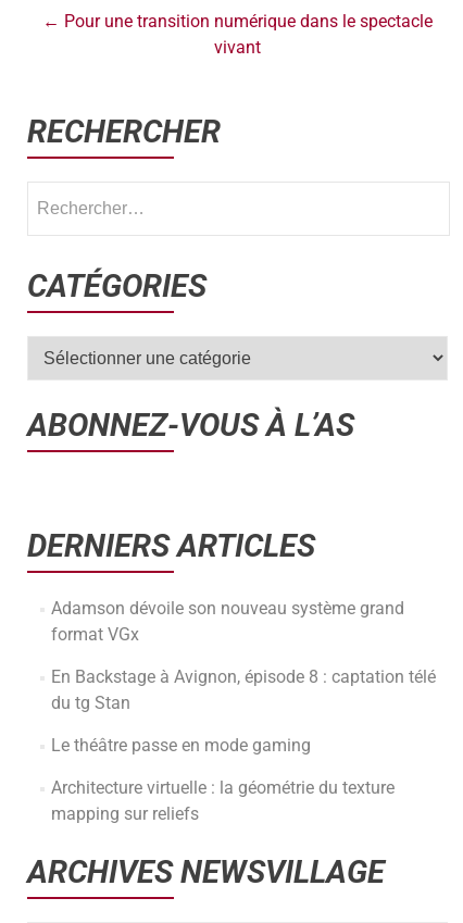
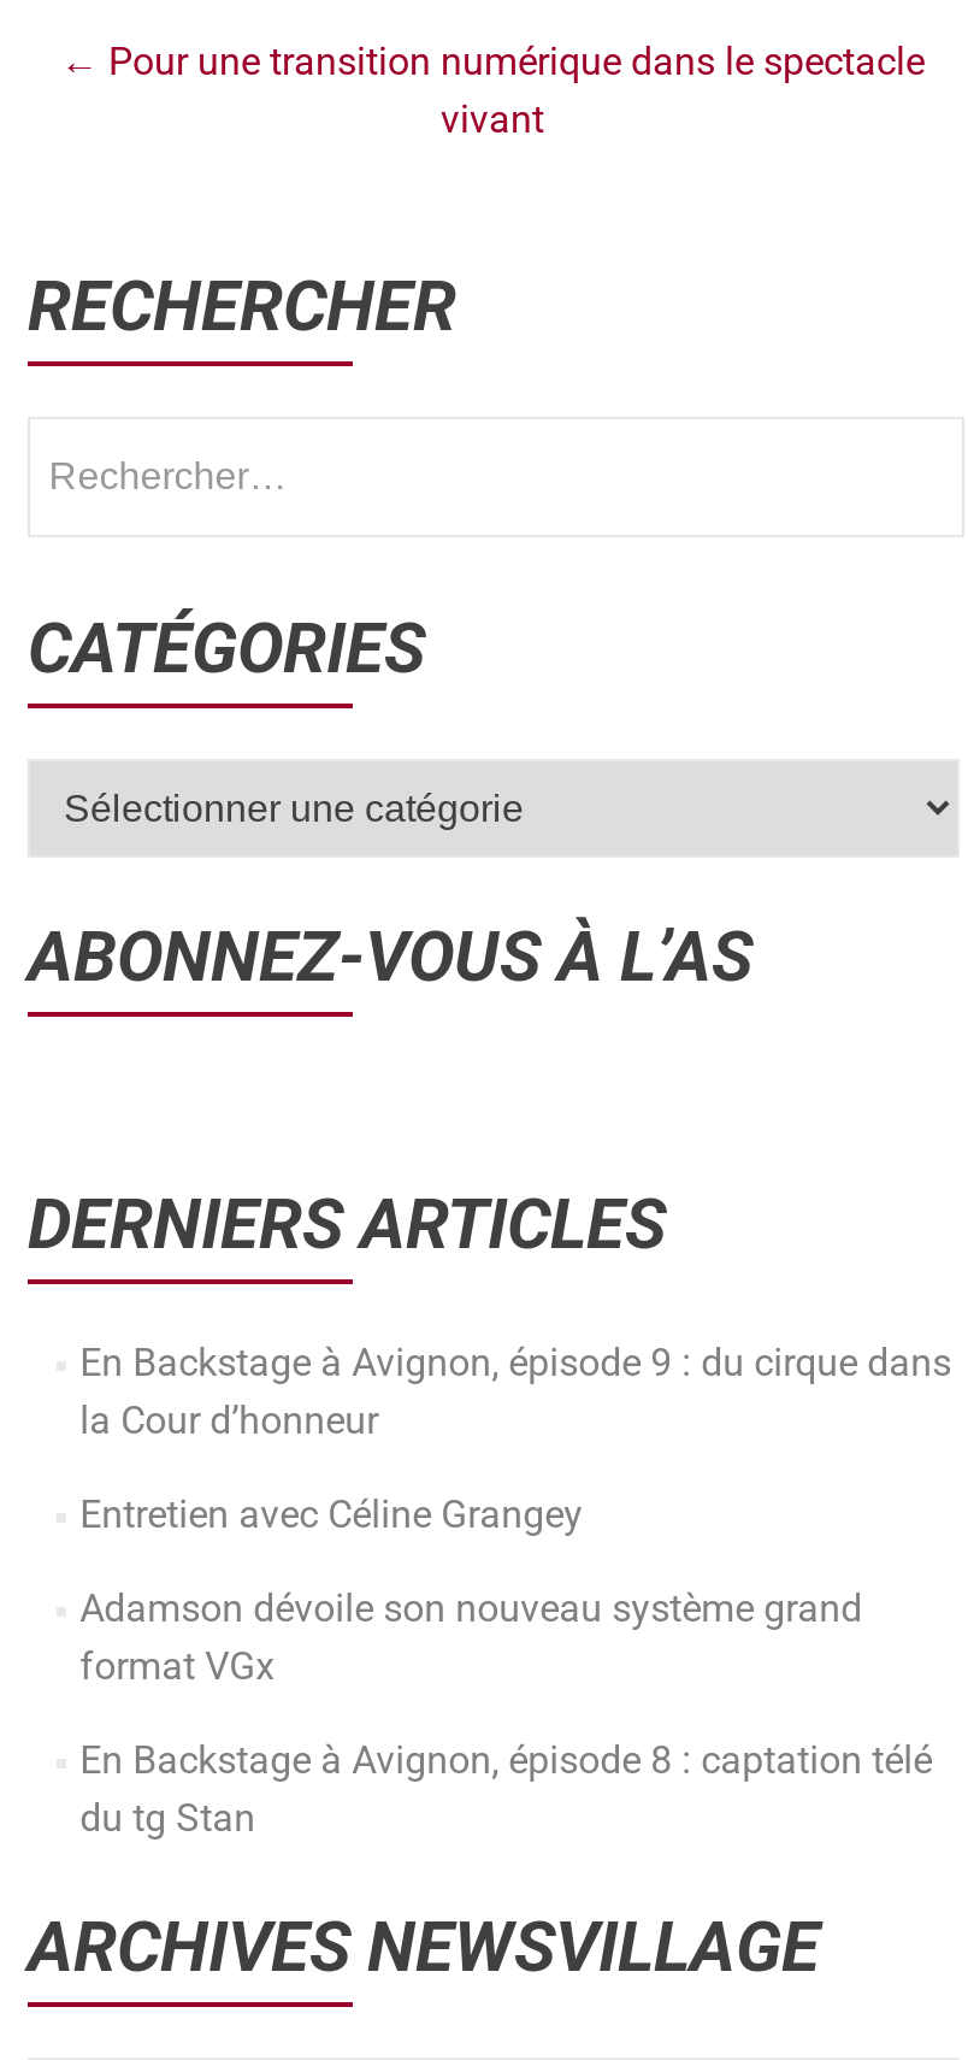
+ En Backstage à Avignon, épisode 9 : du cirque dans
+ la Cour d’honneur
+ Entretien avec Céline Grangey

moved down: Adamson dévoile son nouveau système grand | format VGx | En Backstage à Avignon, épisode 8 : captation télé | du tg Stan

- Le théâtre passe en mode gaming
- Architecture virtuelle : la géométrie du texture
- mapping sur reliefs
